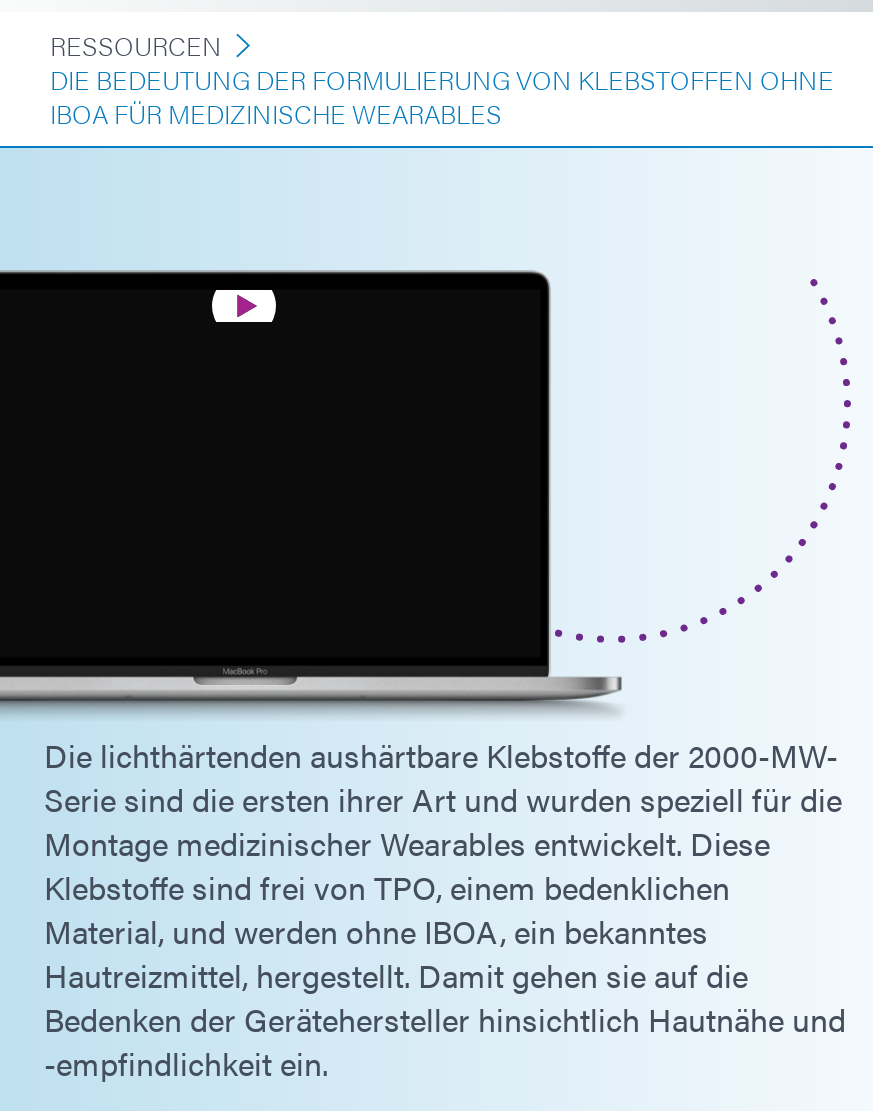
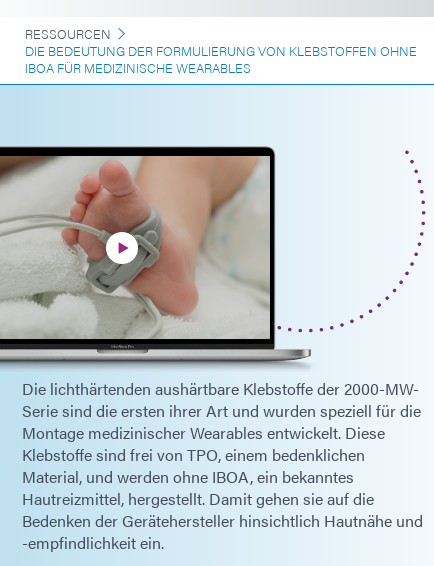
+ [image]
